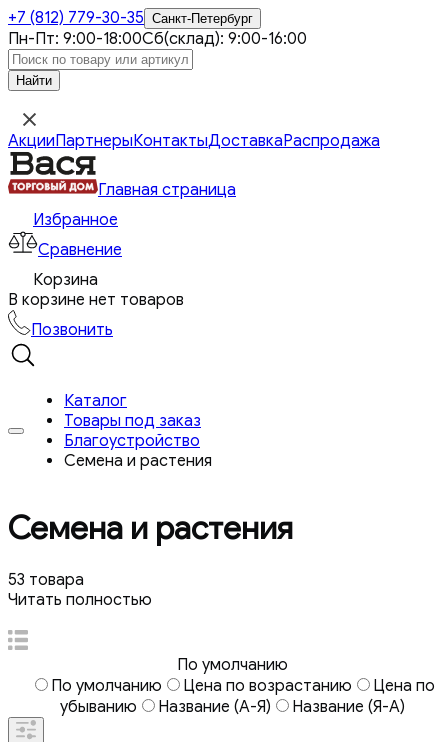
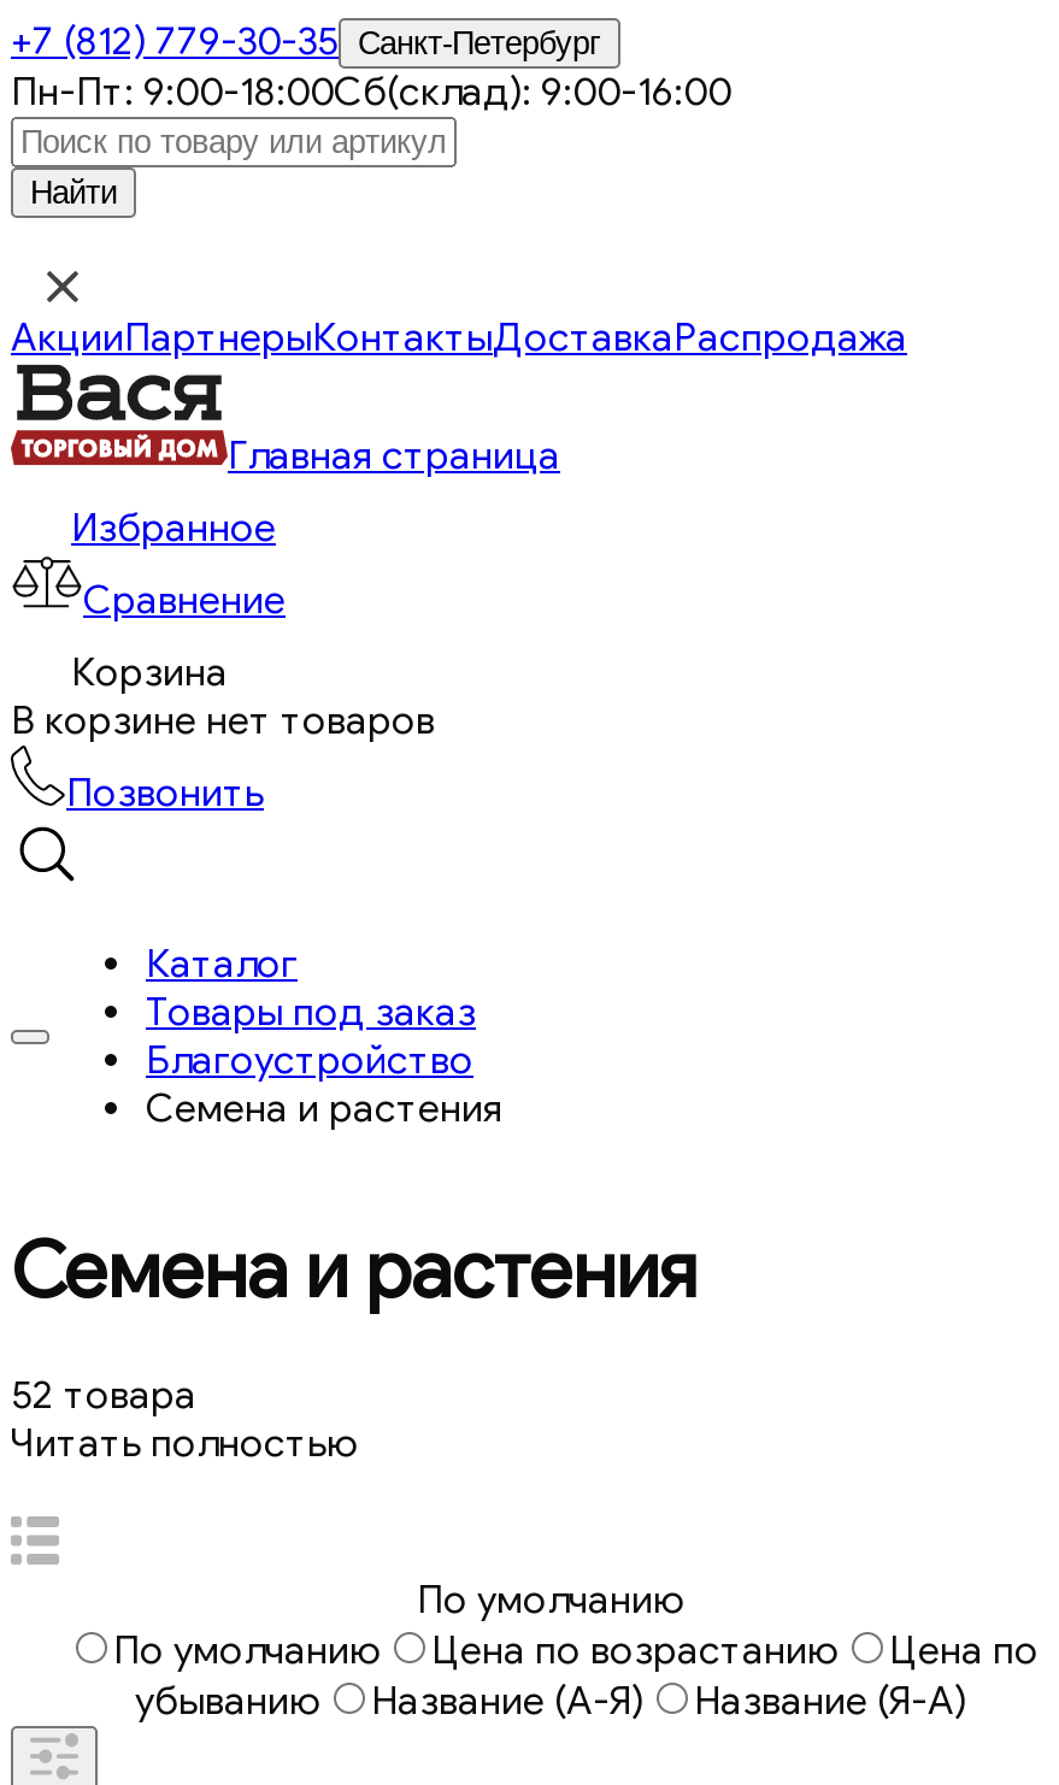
- 53 товара
+ 52 товара
